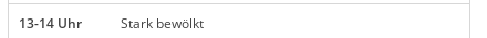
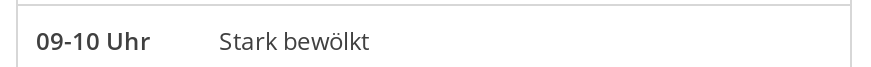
- 13-14 Uhr
+ 09-10 Uhr
